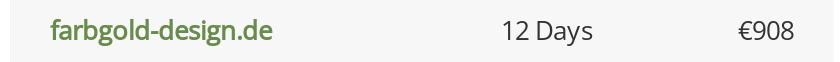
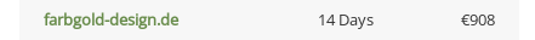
- 12 Days
+ 14 Days
